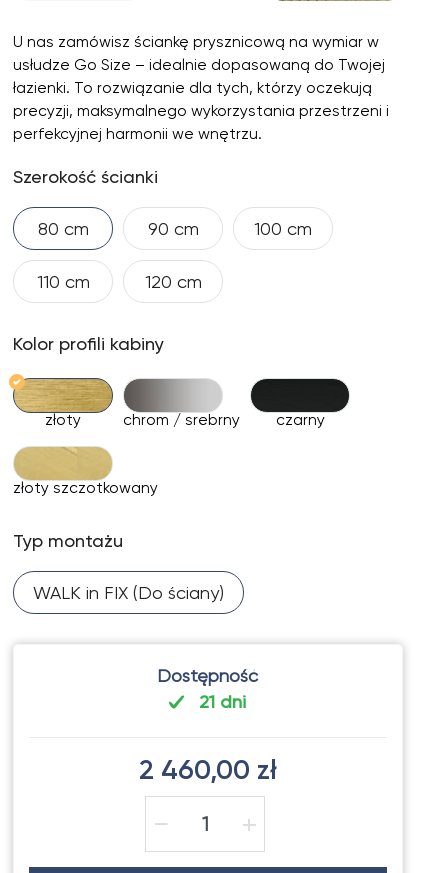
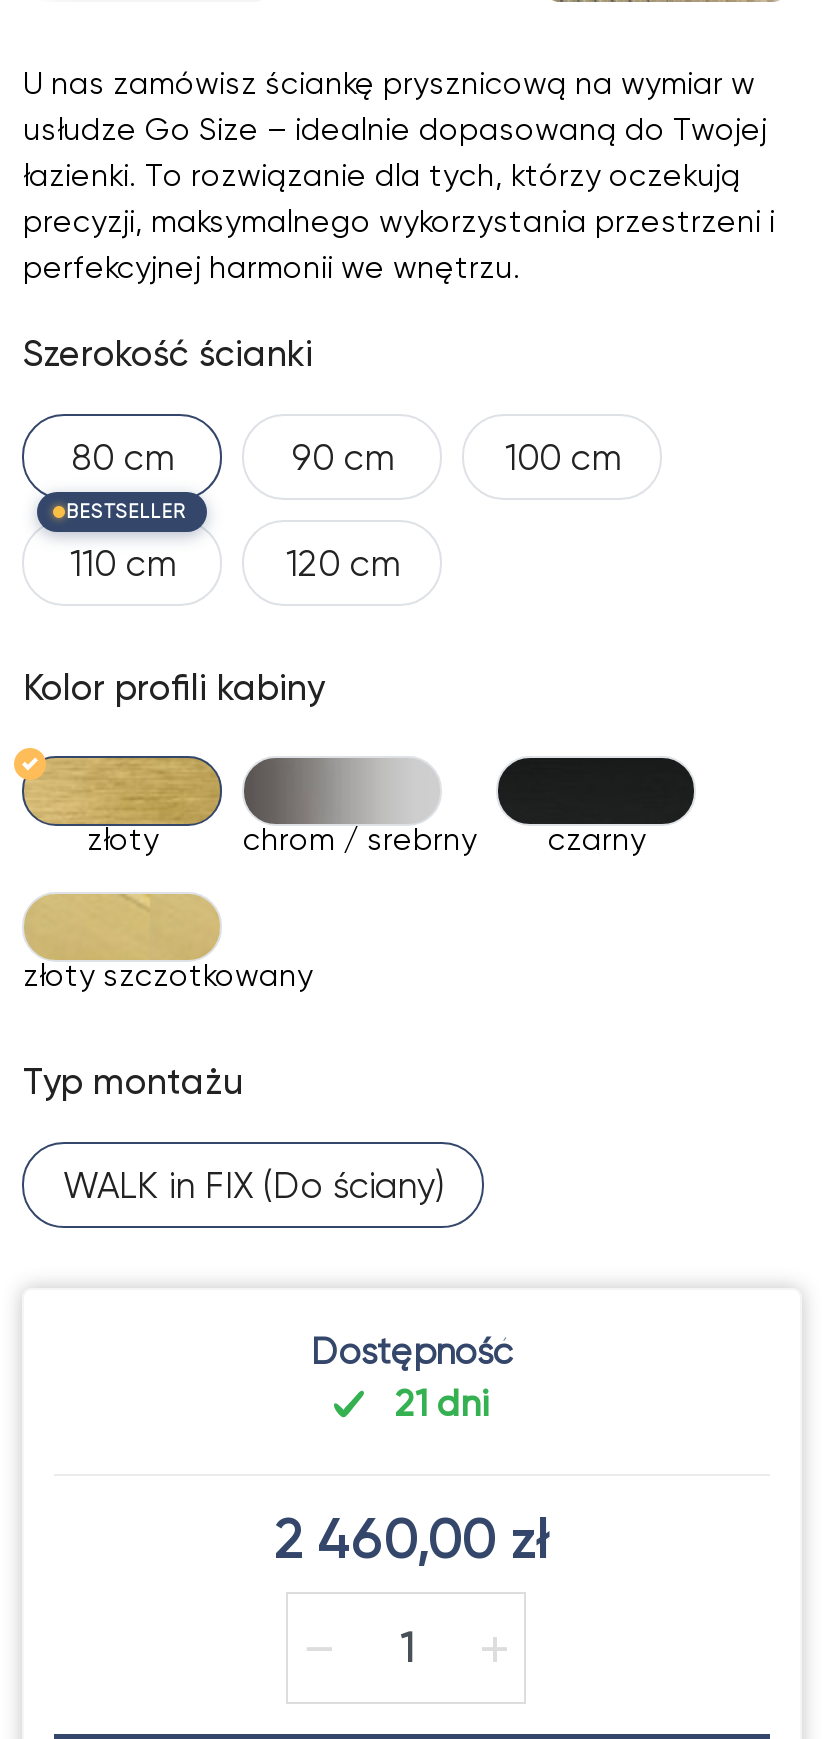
+ BESTSELLER
